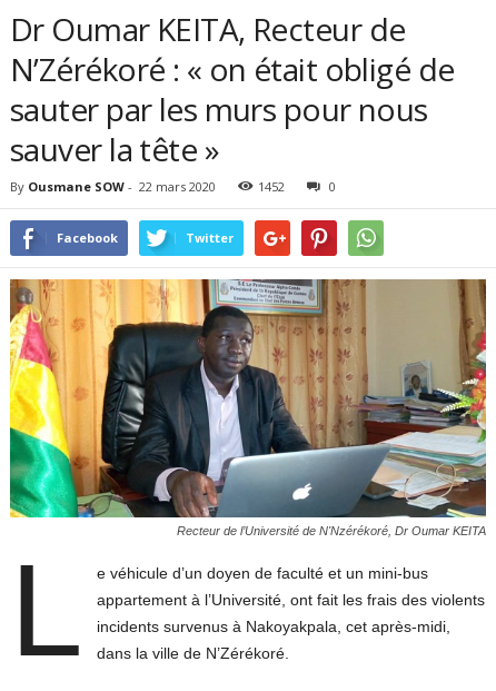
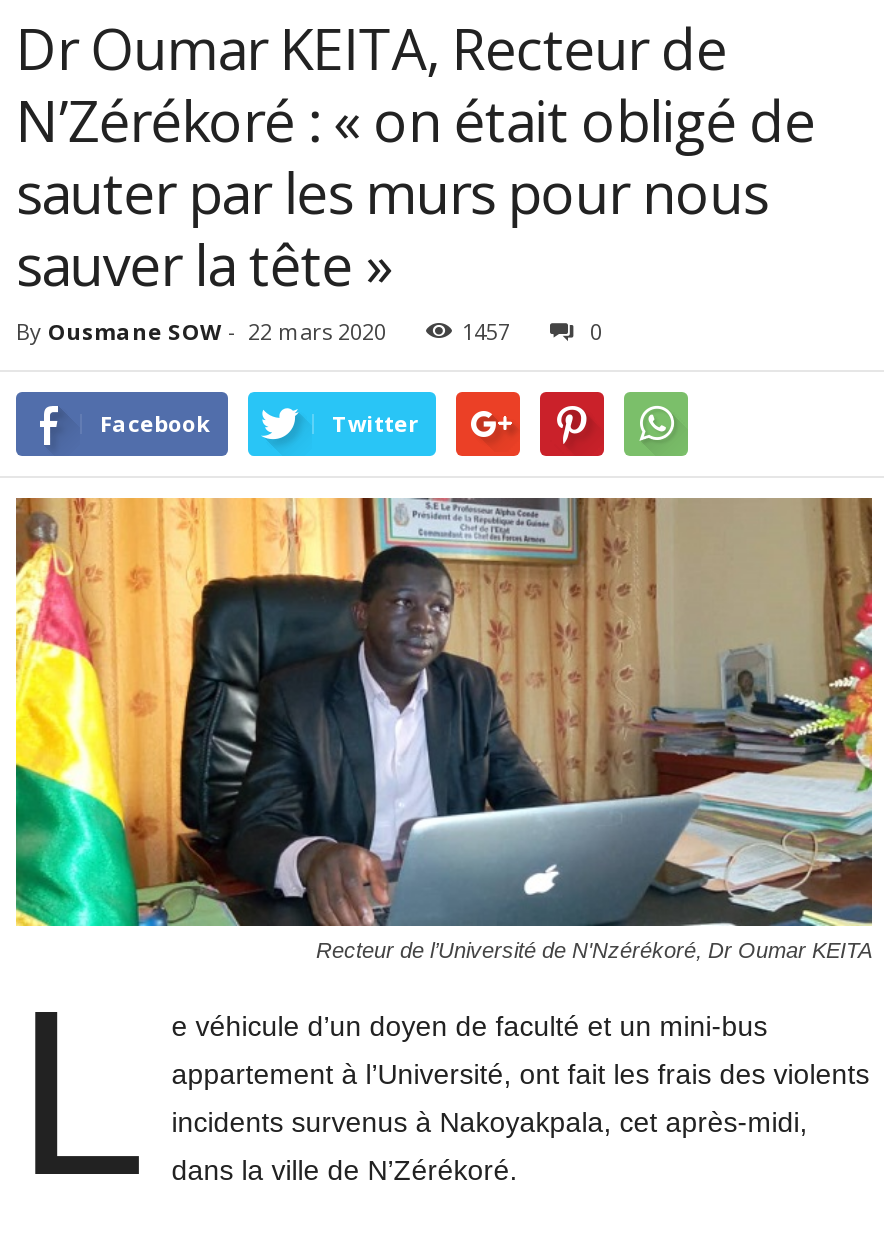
- 1452
+ 1457
